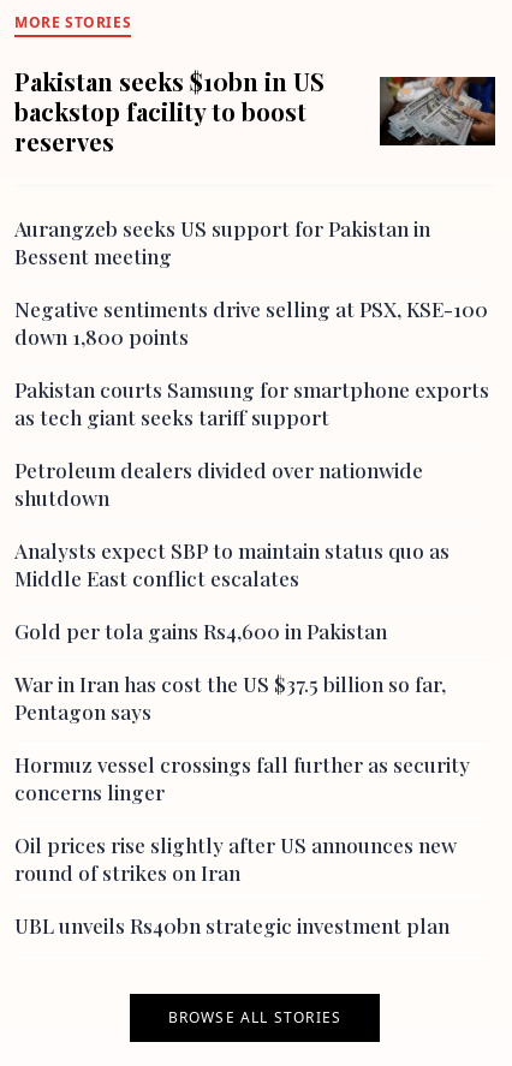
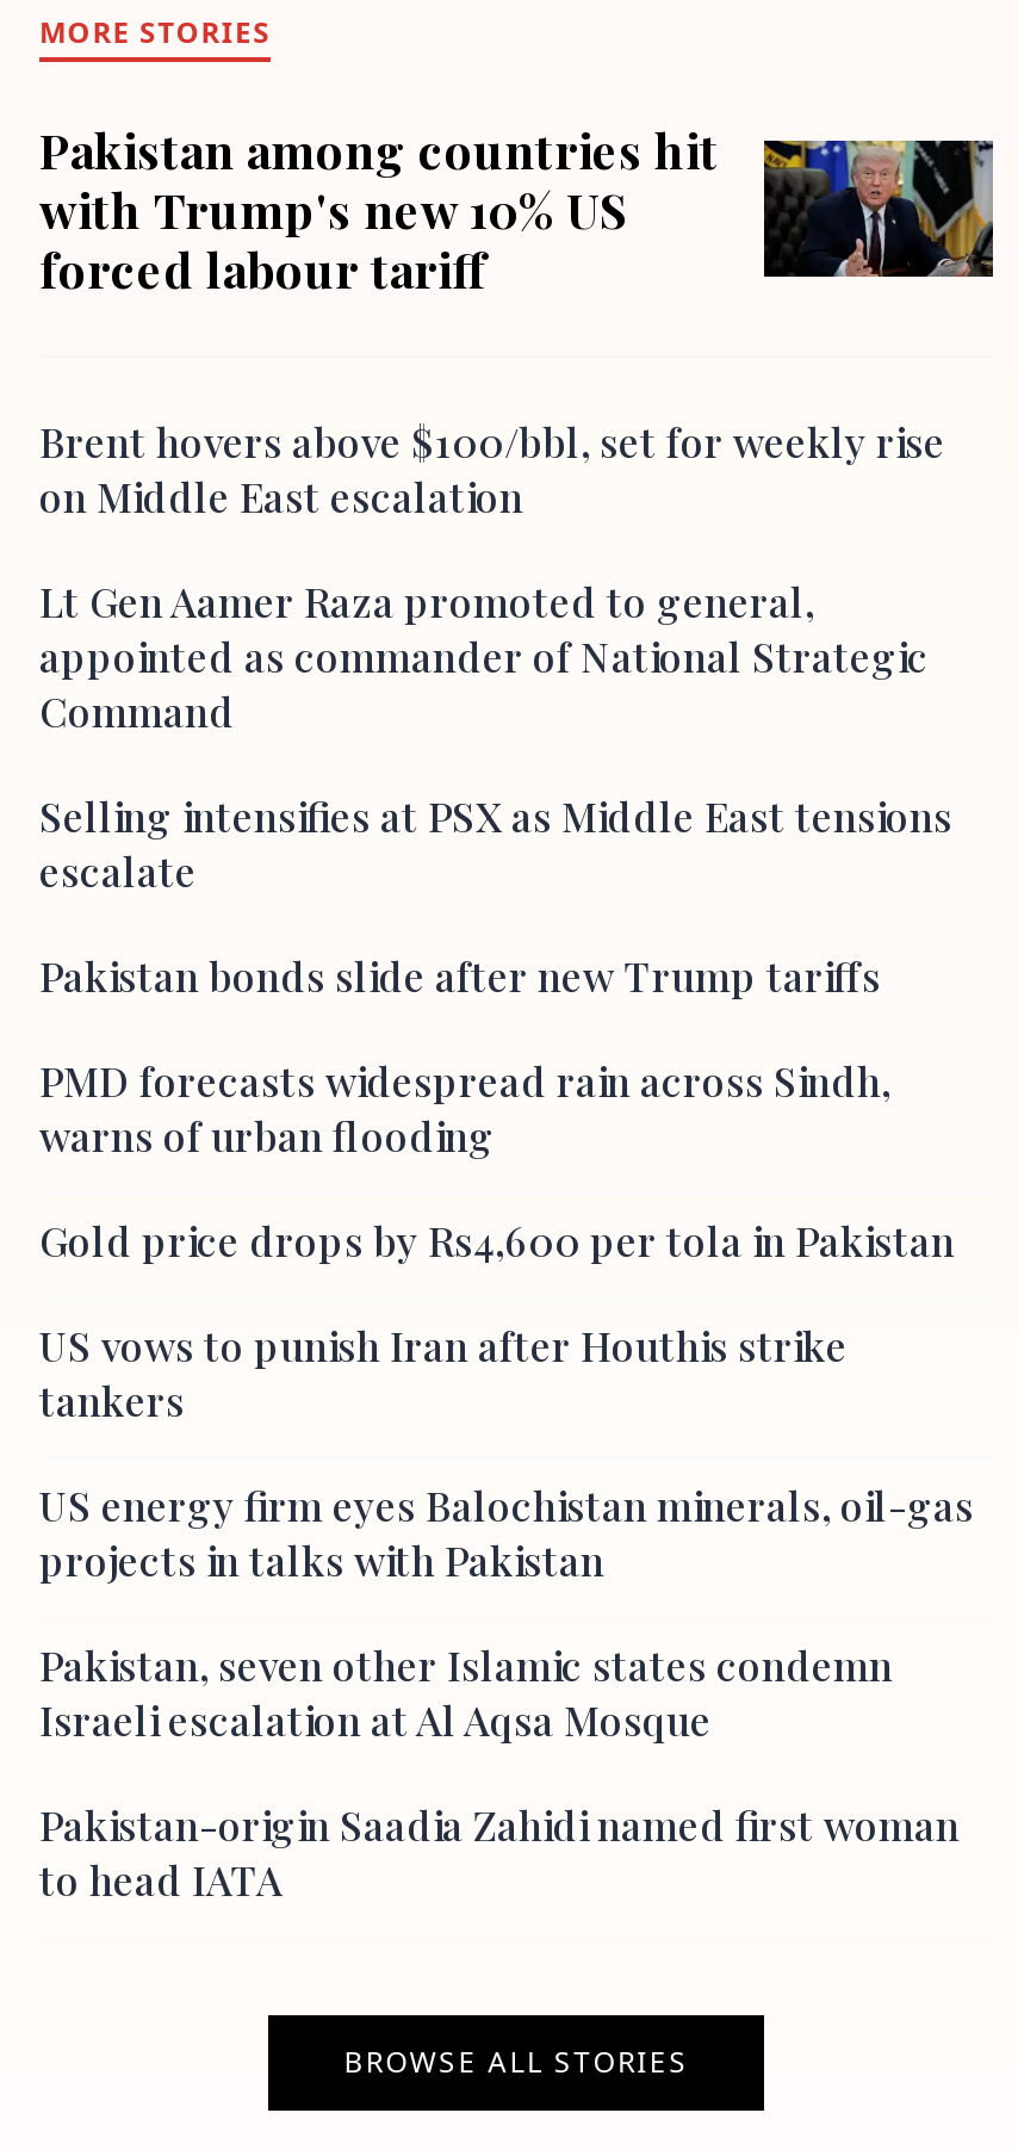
- Pakistan seeks $10bn in US
- backstop facility to boost
- reserves
+ Pakistan among countries hit
+ with Trump's new 10% US
+ forced labour tariff

- [image]
+ [image]

- Aurangzeb seeks US support for Pakistan in
- Bessent meeting
+ Brent hovers above $100/bbl, set for weekly rise
+ on Middle East escalation

- Negative sentiments drive selling at PSX, KSE-100
- down 1,800 points
+ Lt Gen Aamer Raza promoted to general,
+ appointed as commander of National Strategic
+ Command

- Pakistan courts Samsung for smartphone exports
- as tech giant seeks tariff support
+ Selling intensifies at PSX as Middle East tensions
+ escalate

- Petroleum dealers divided over nationwide
- shutdown
+ Pakistan bonds slide after new Trump tariffs

- Analysts expect SBP to maintain status quo as
- Middle East conflict escalates
+ PMD forecasts widespread rain across Sindh,
+ warns of urban flooding

- Gold per tola gains Rs4,600 in Pakistan
+ Gold price drops by Rs4,600 per tola in Pakistan

- War in Iran has cost the US $37.5 billion so far,
- Pentagon says
+ US vows to punish Iran after Houthis strike
+ tankers

- Hormuz vessel crossings fall further as security
- concerns linger
+ US energy firm eyes Balochistan minerals, oil-gas
+ projects in talks with Pakistan

- Oil prices rise slightly after US announces new
- round of strikes on Iran
+ Pakistan, seven other Islamic states condemn
+ Israeli escalation at Al Aqsa Mosque

- UBL unveils Rs40bn strategic investment plan
+ Pakistan-origin Saadia Zahidi named first woman
+ to head IATA
